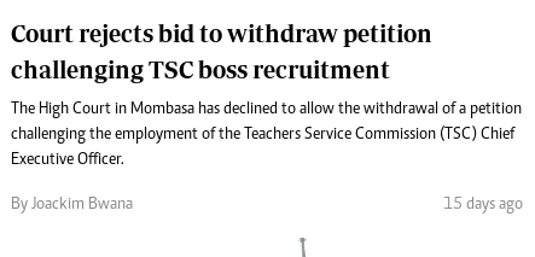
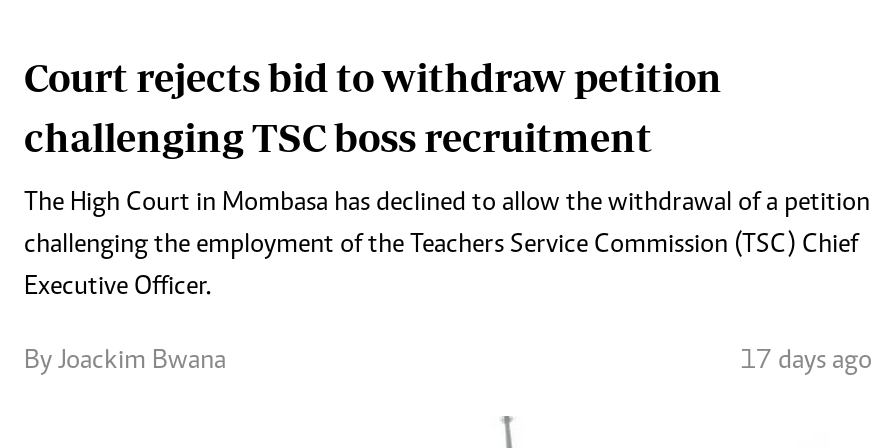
- 15 days ago
+ 17 days ago
